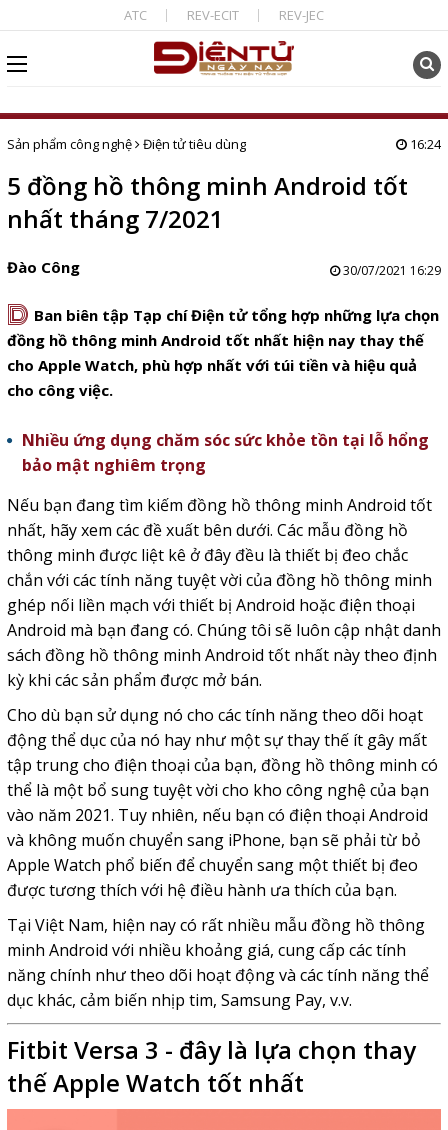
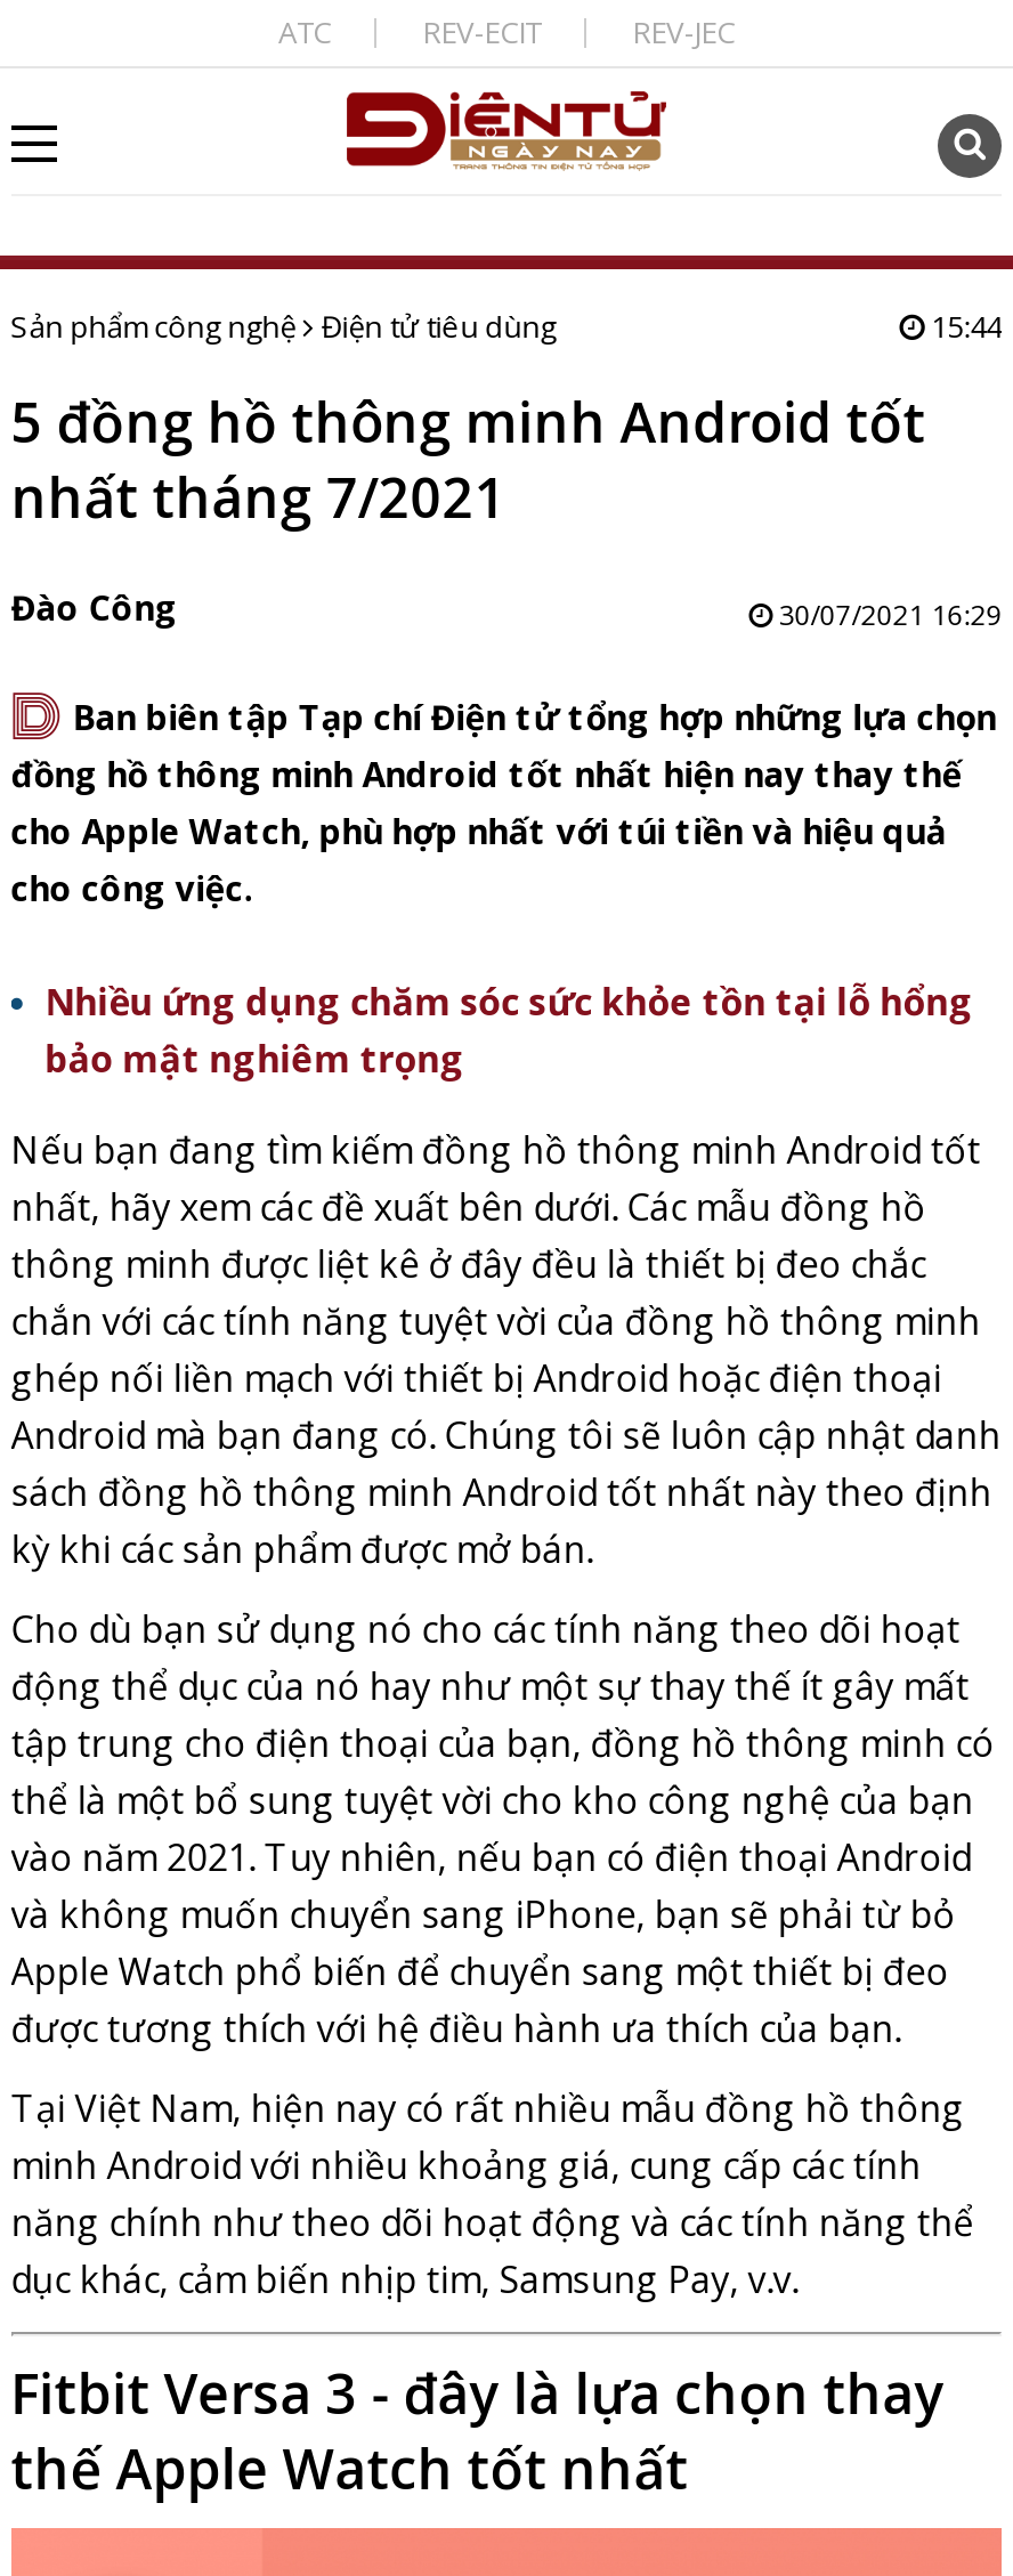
- 16:24
+ 15:44
